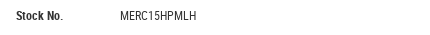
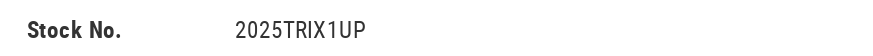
- MERC15HPMLH
+ 2025TRIX1UP
